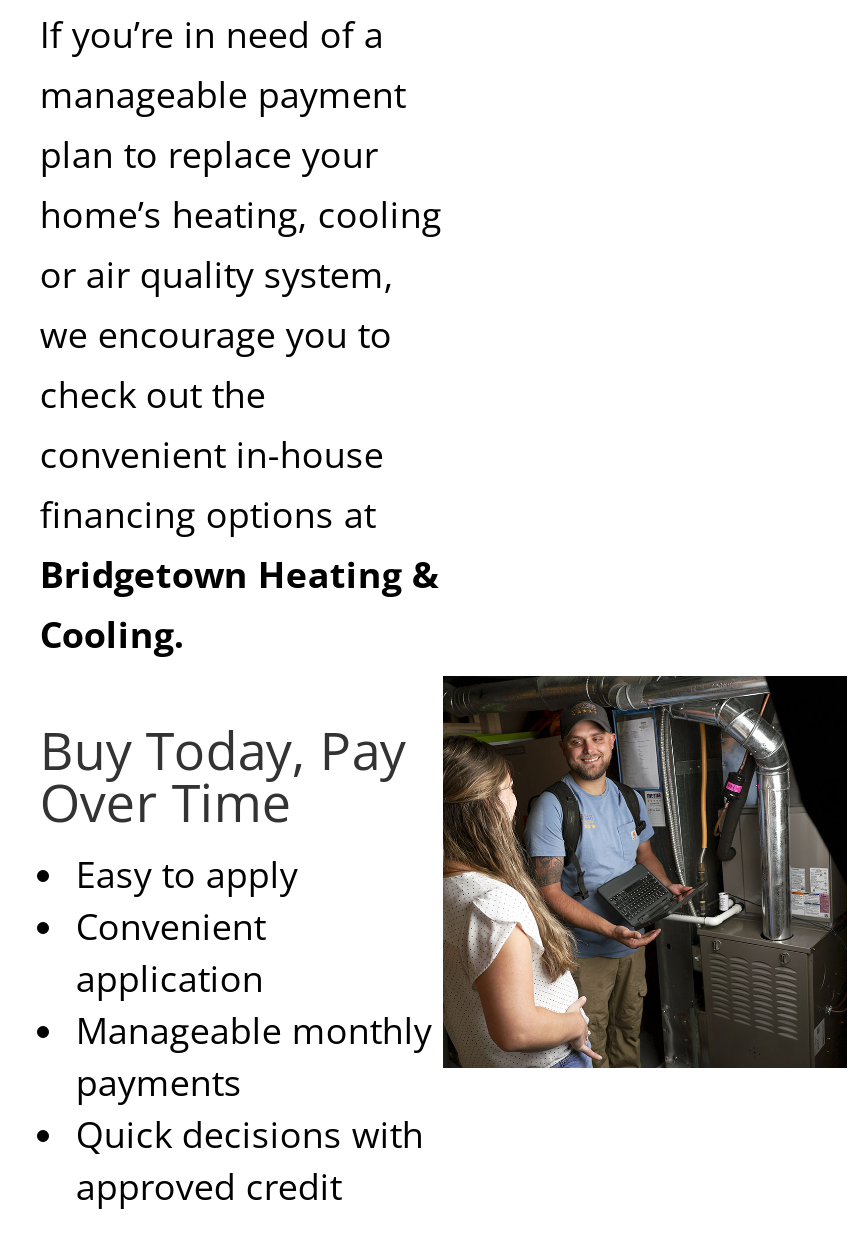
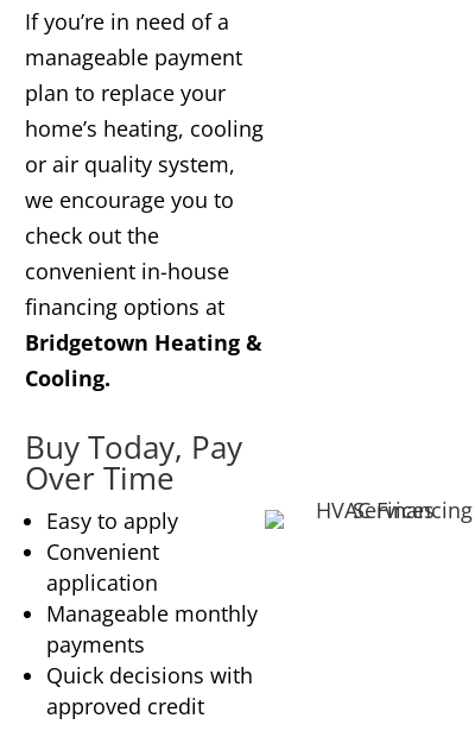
- [image]
